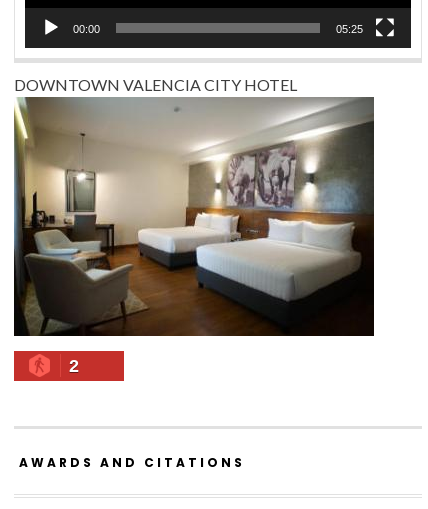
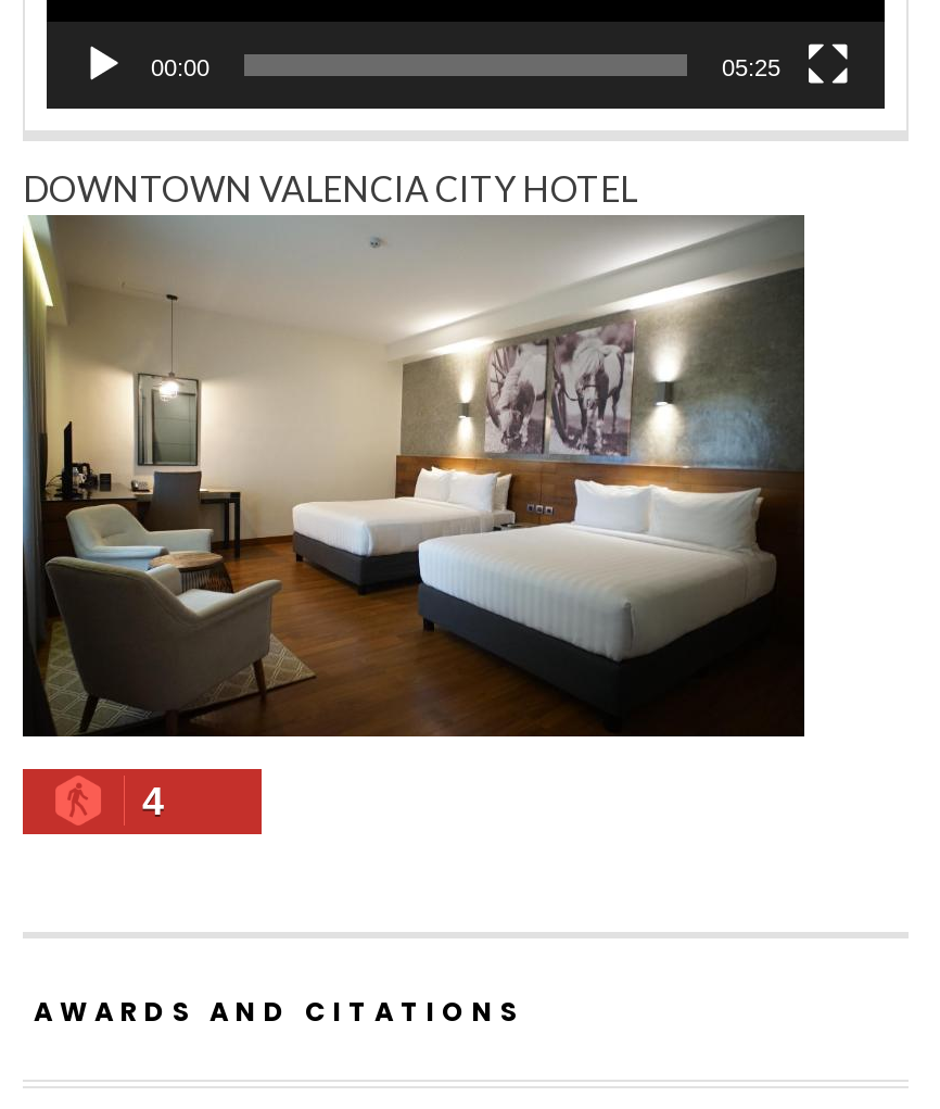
- 2
+ 4
